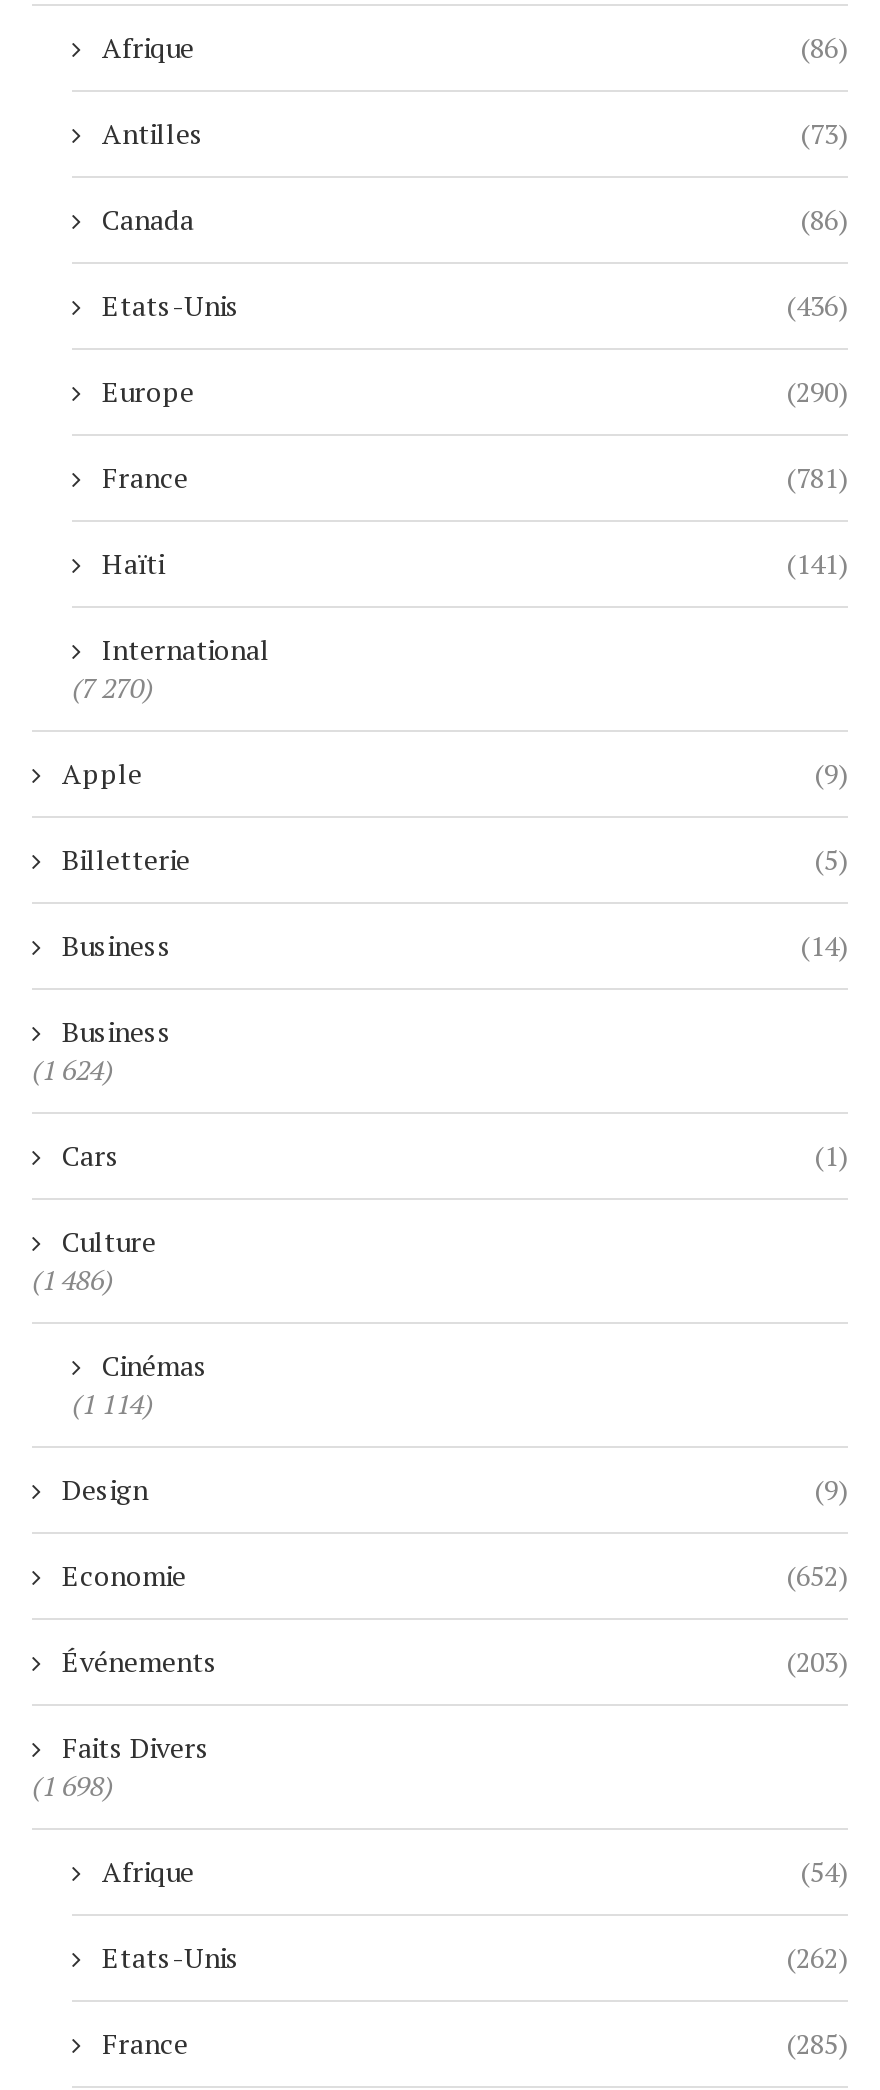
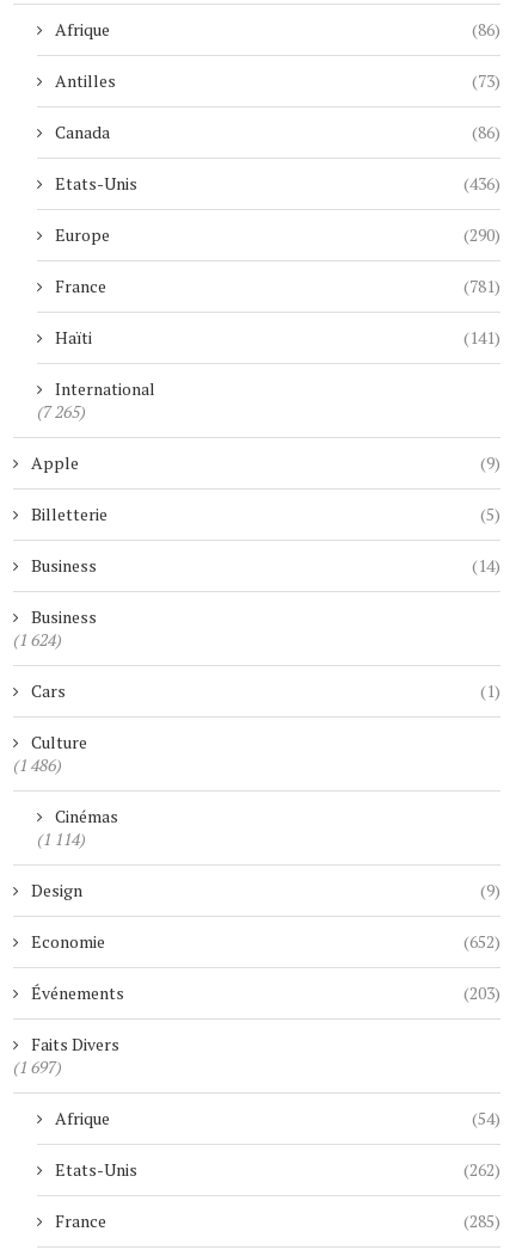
- (7 270)
+ (7 265)

- (1 698)
+ (1 697)
